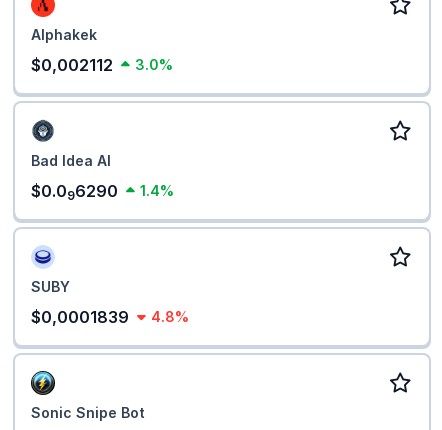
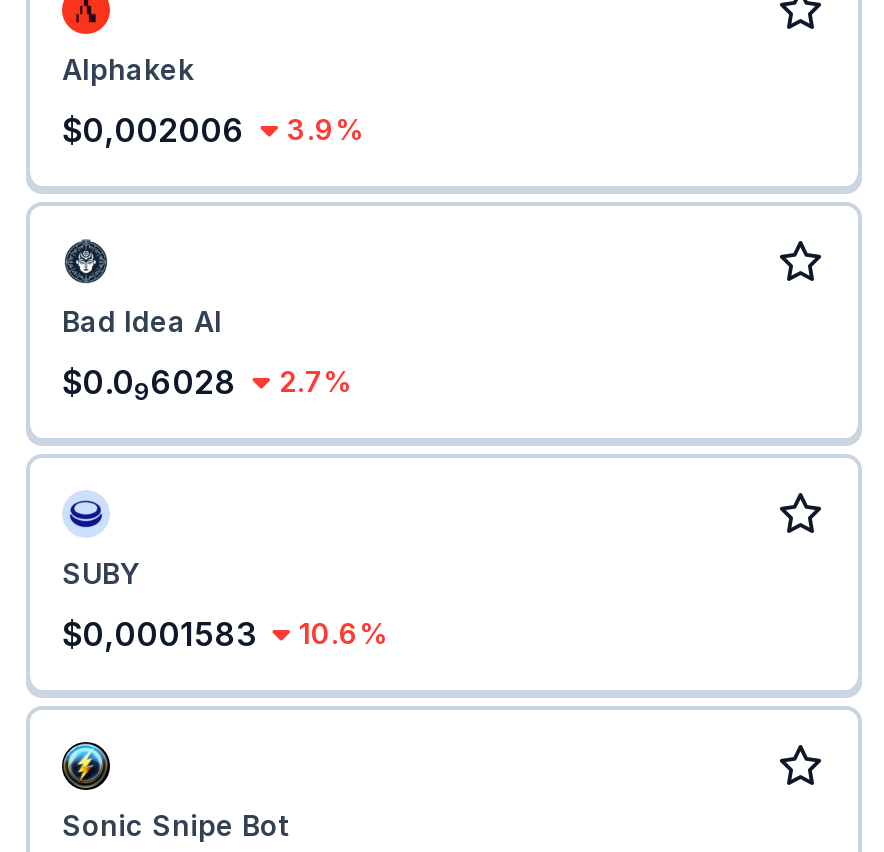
- $0,002112
+ $0,002006

- 3.0%
+ 3.9%

- $0.096290
+ $0.096028

- 1.4%
+ 2.7%

- $0,0001839
+ $0,0001583

- 4.8%
+ 10.6%
